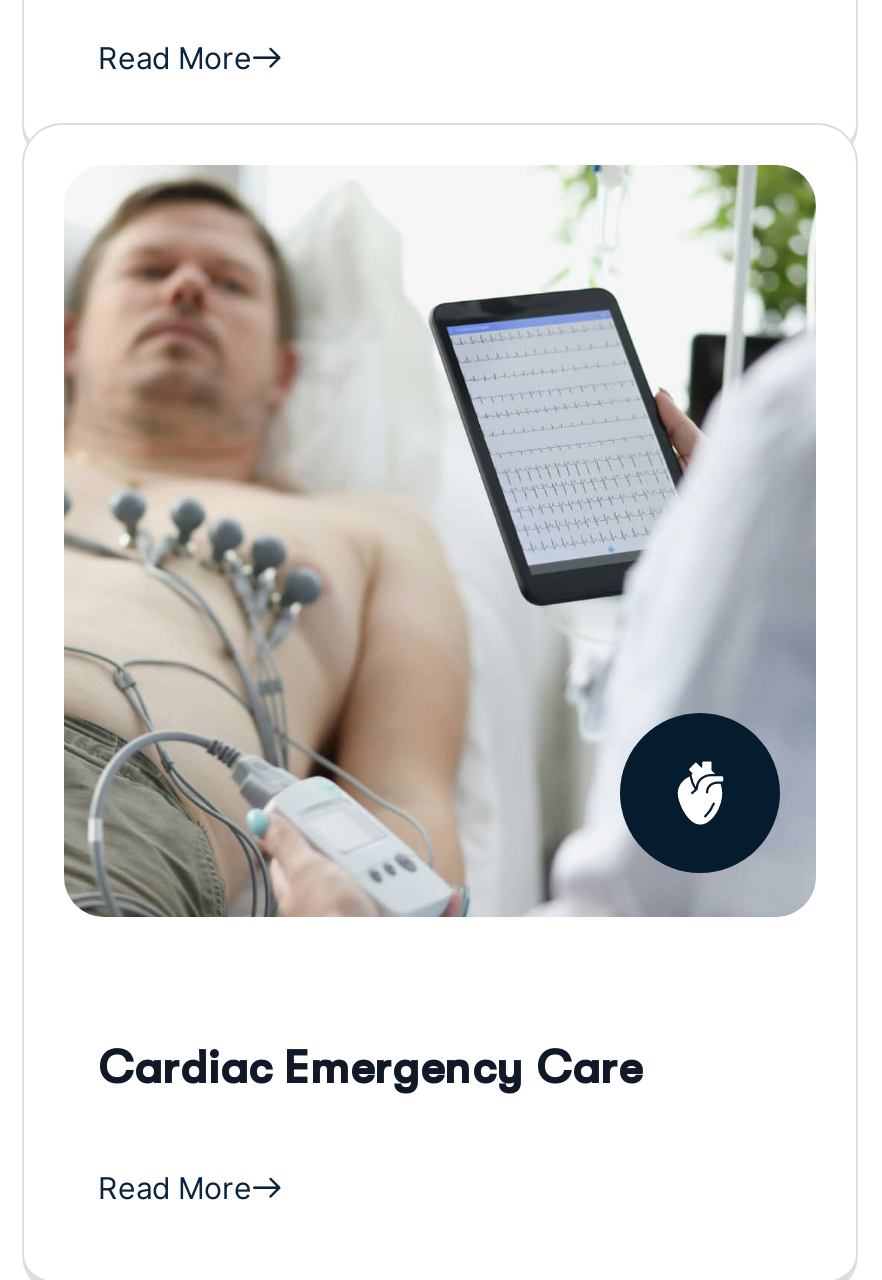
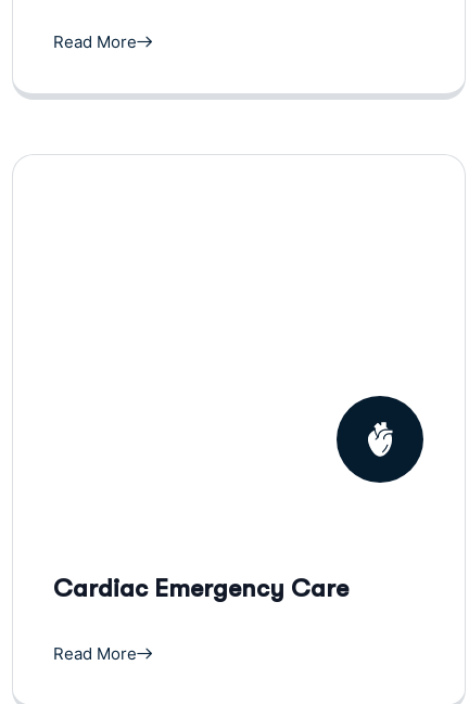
- [image]
